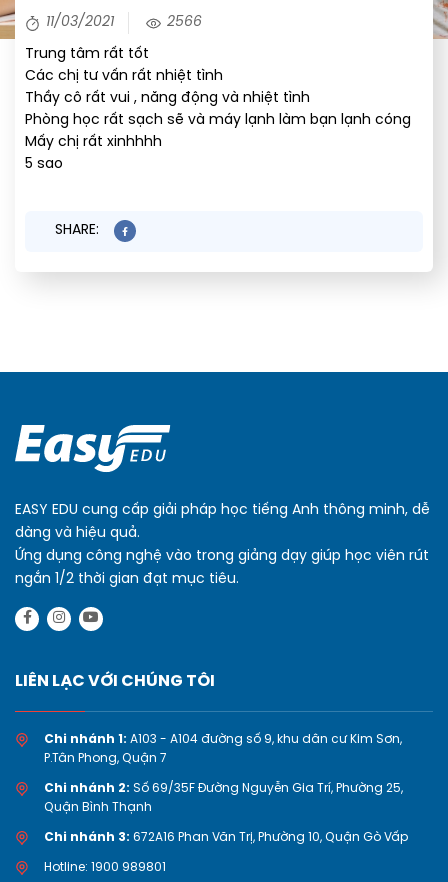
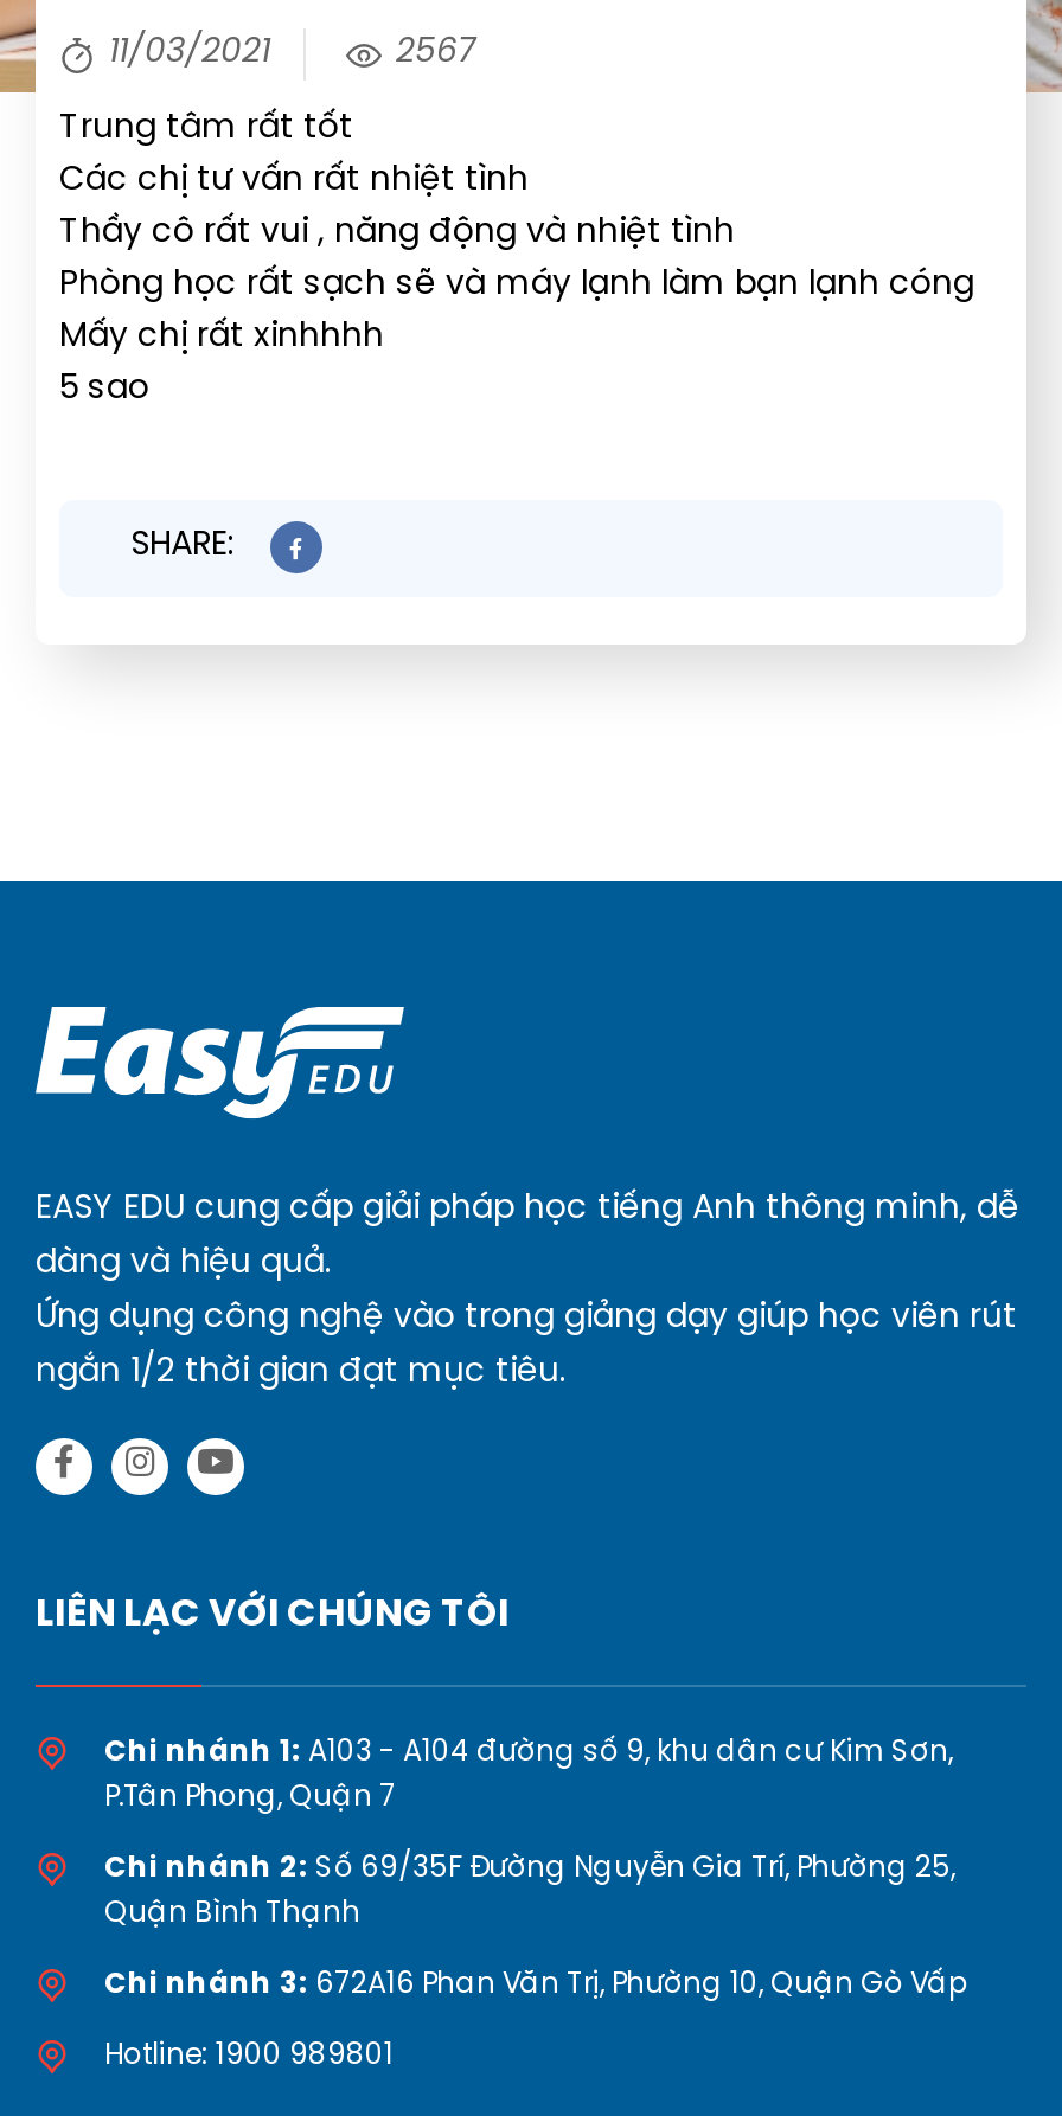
- 2566
+ 2567
